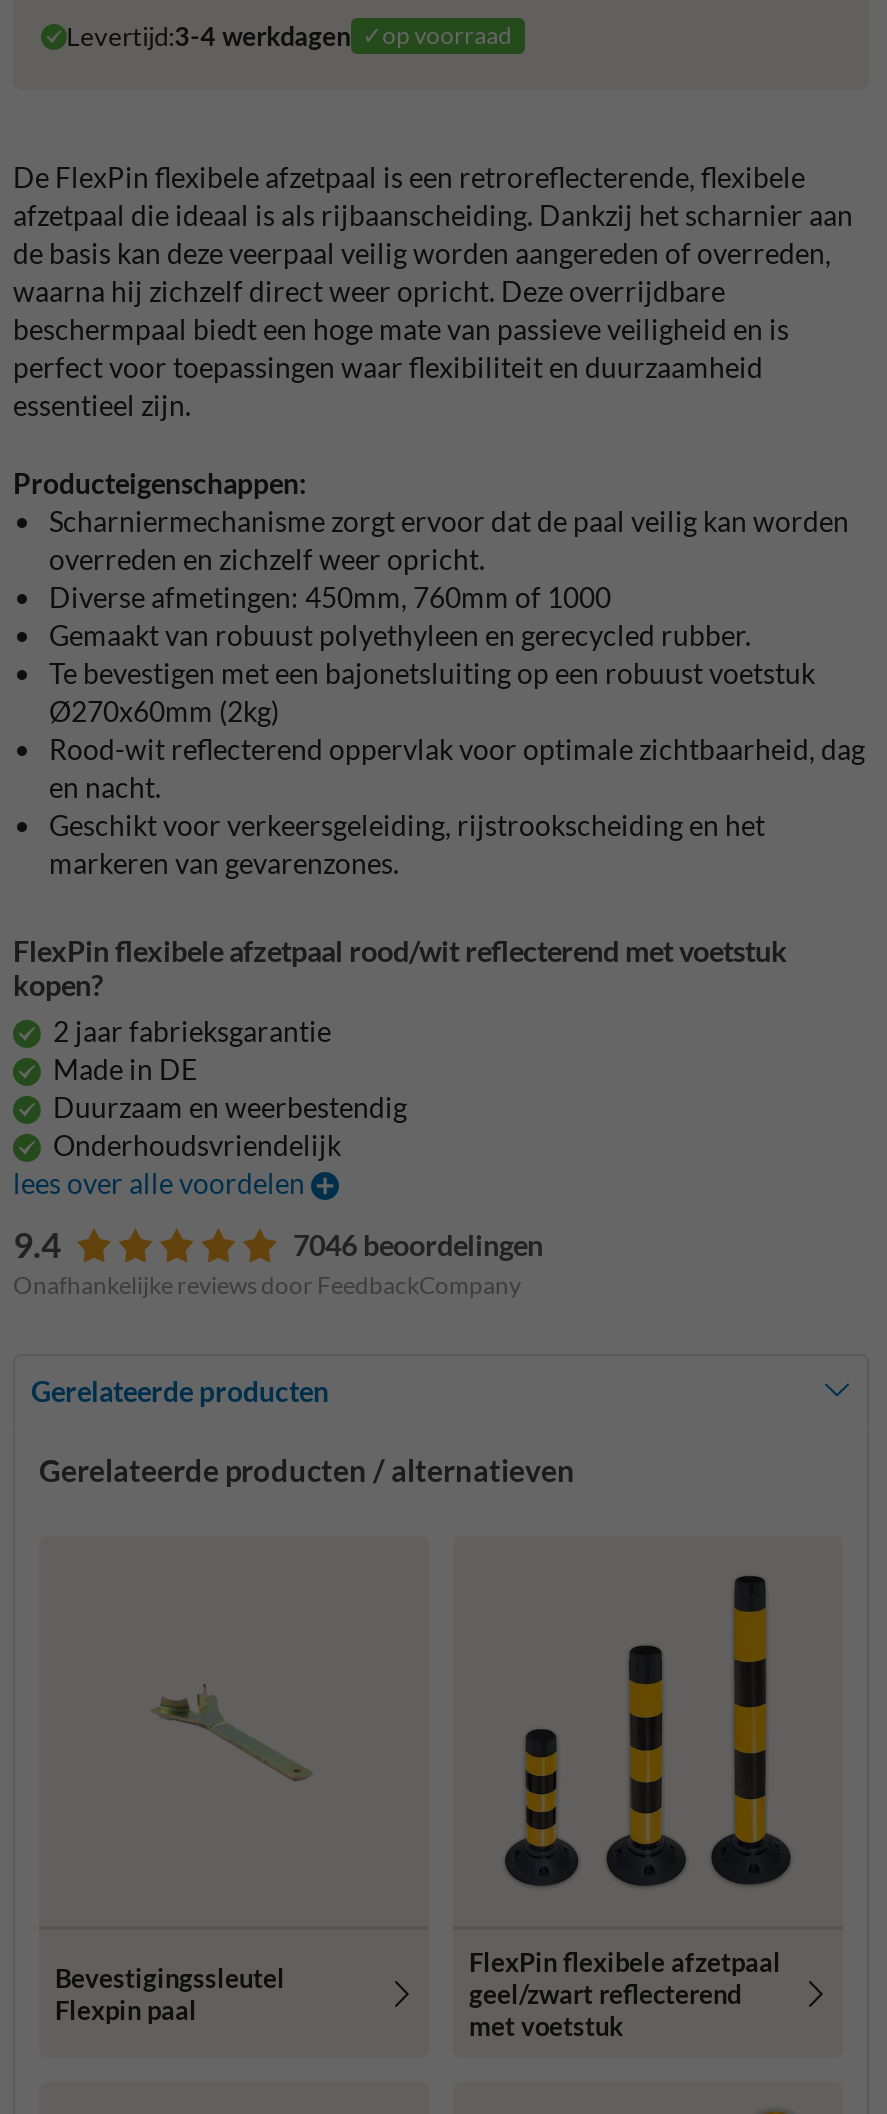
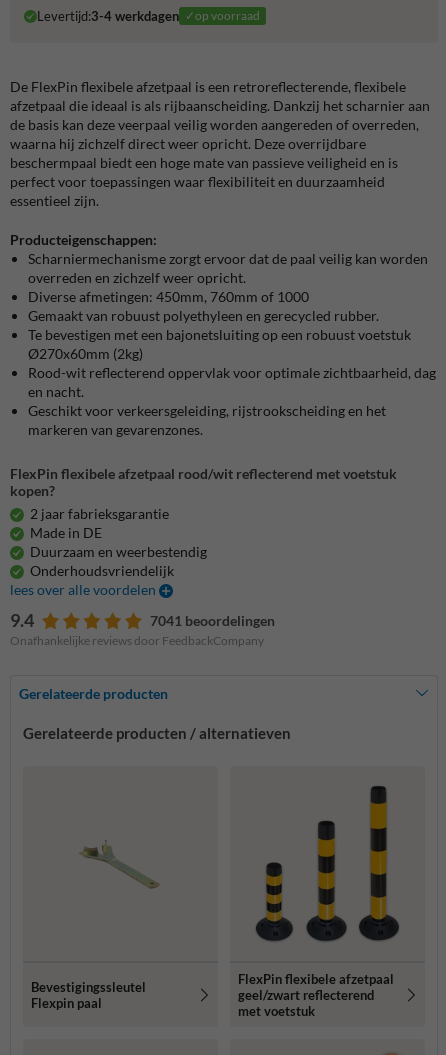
- 7046 beoordelingen
+ 7041 beoordelingen
